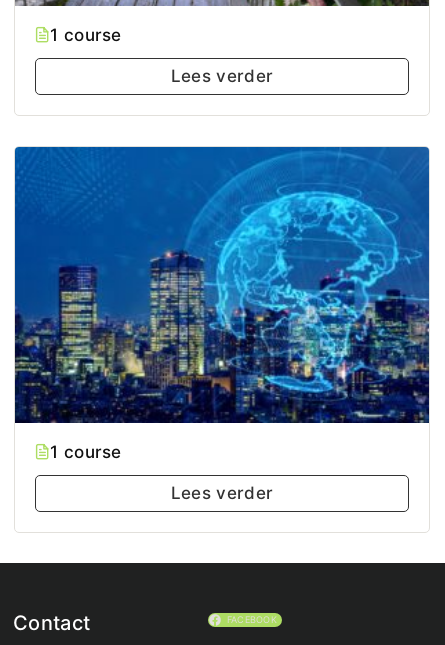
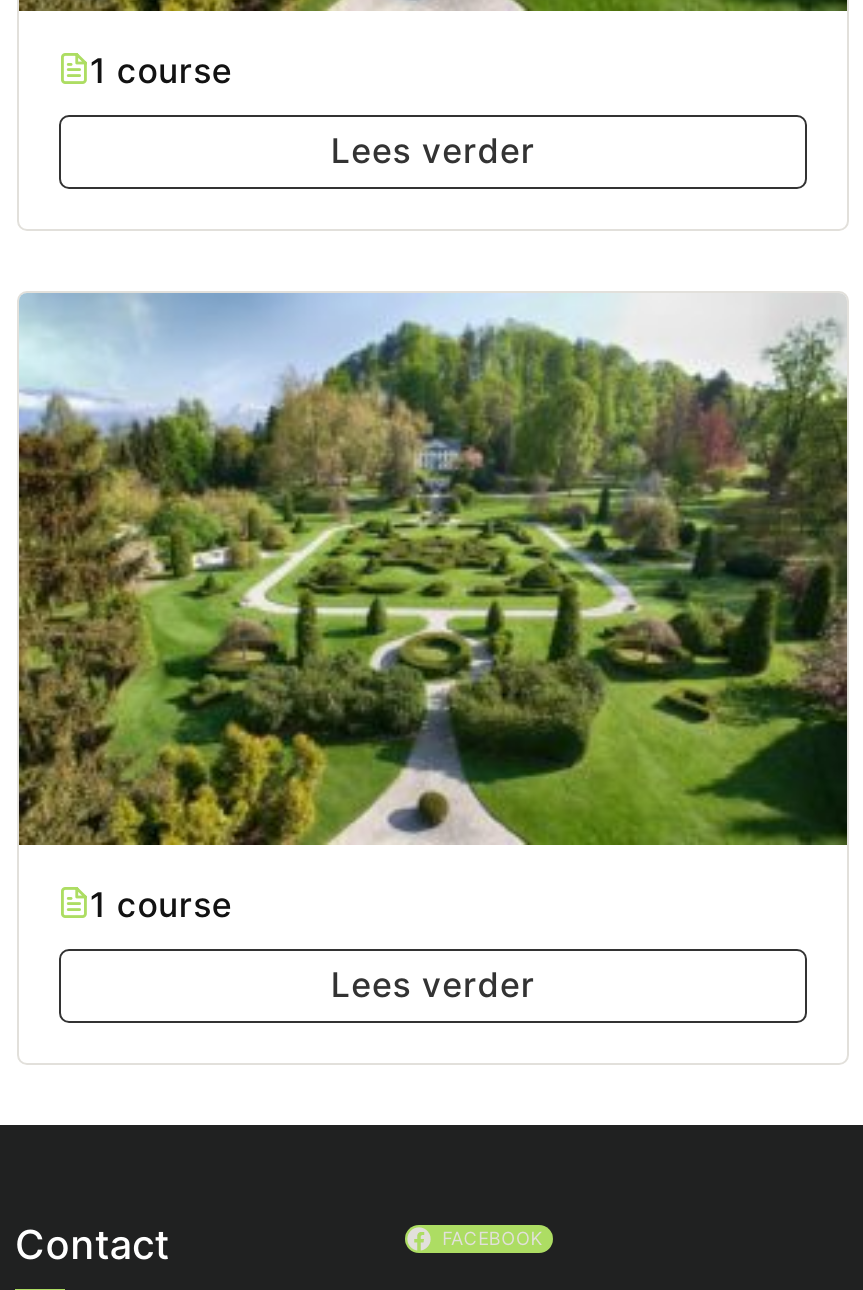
- [image]
+ [image]
